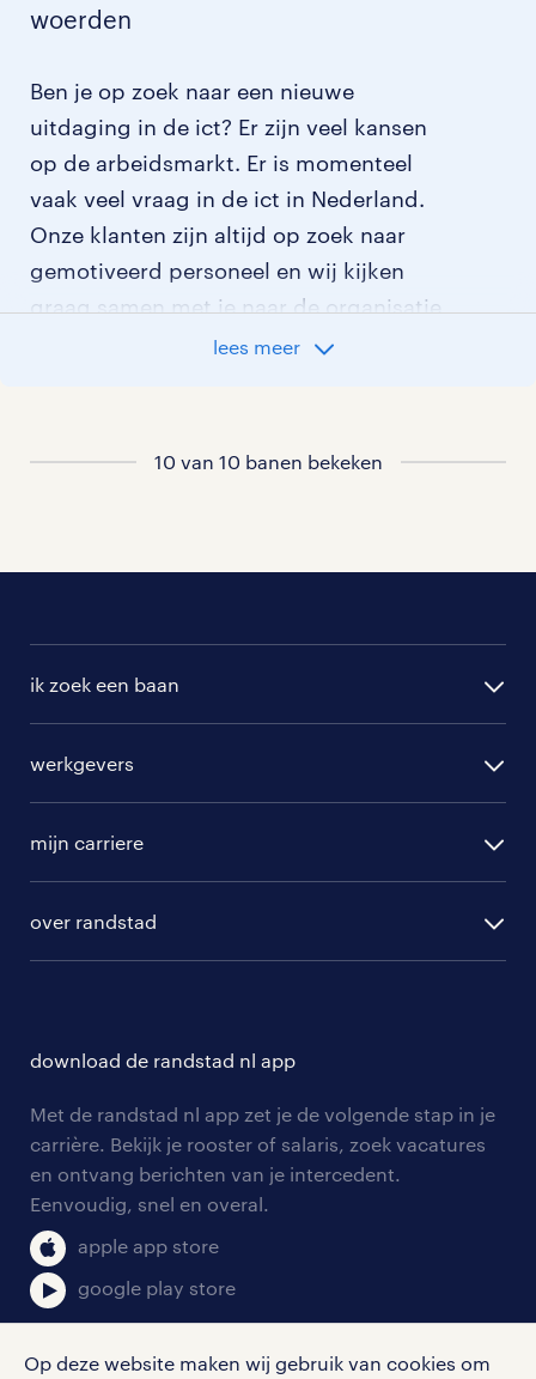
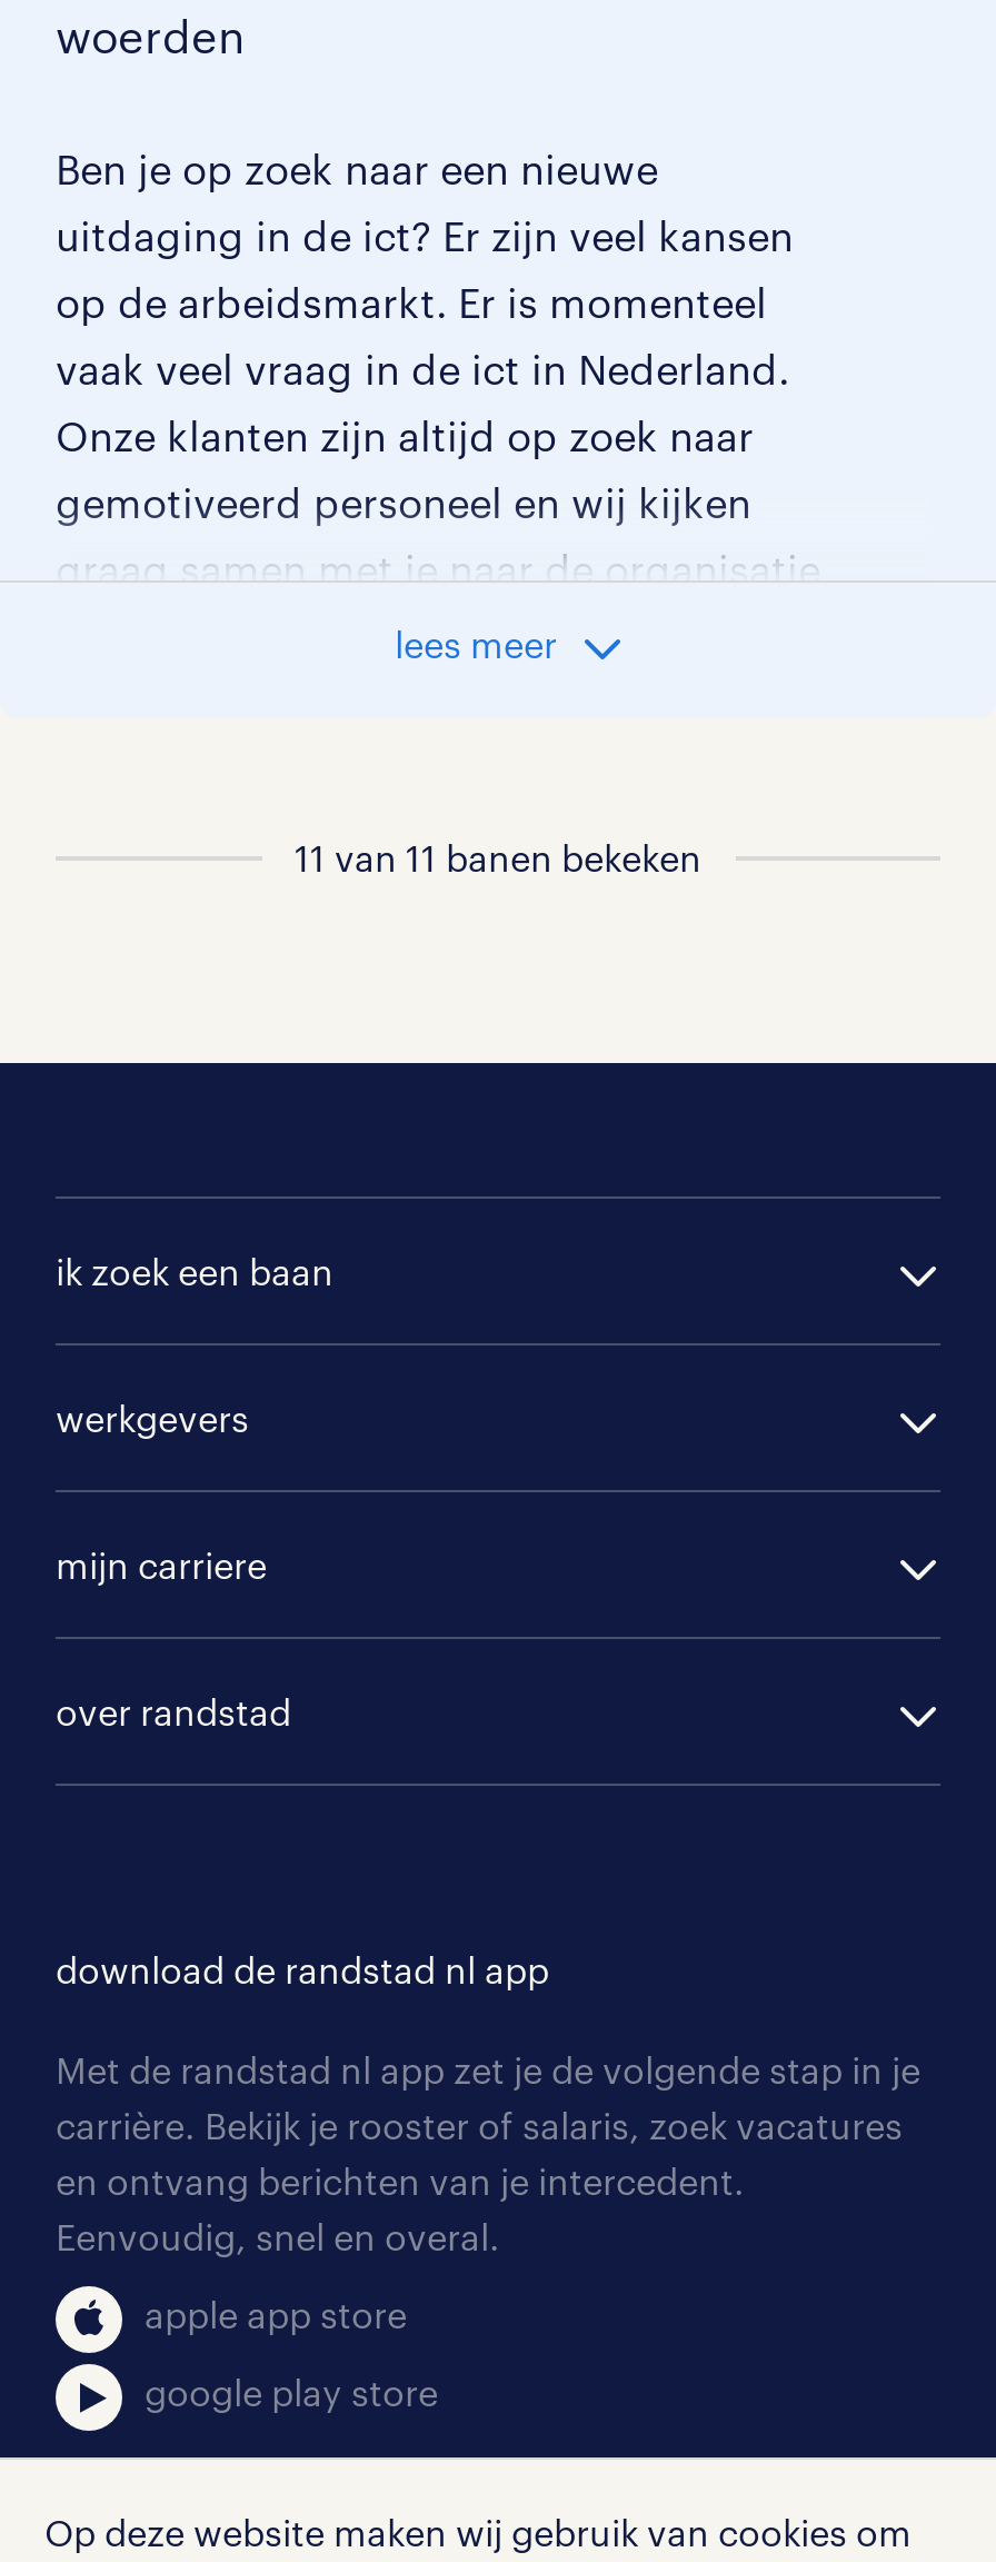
- 10 van 10 banen bekeken
+ 11 van 11 banen bekeken
